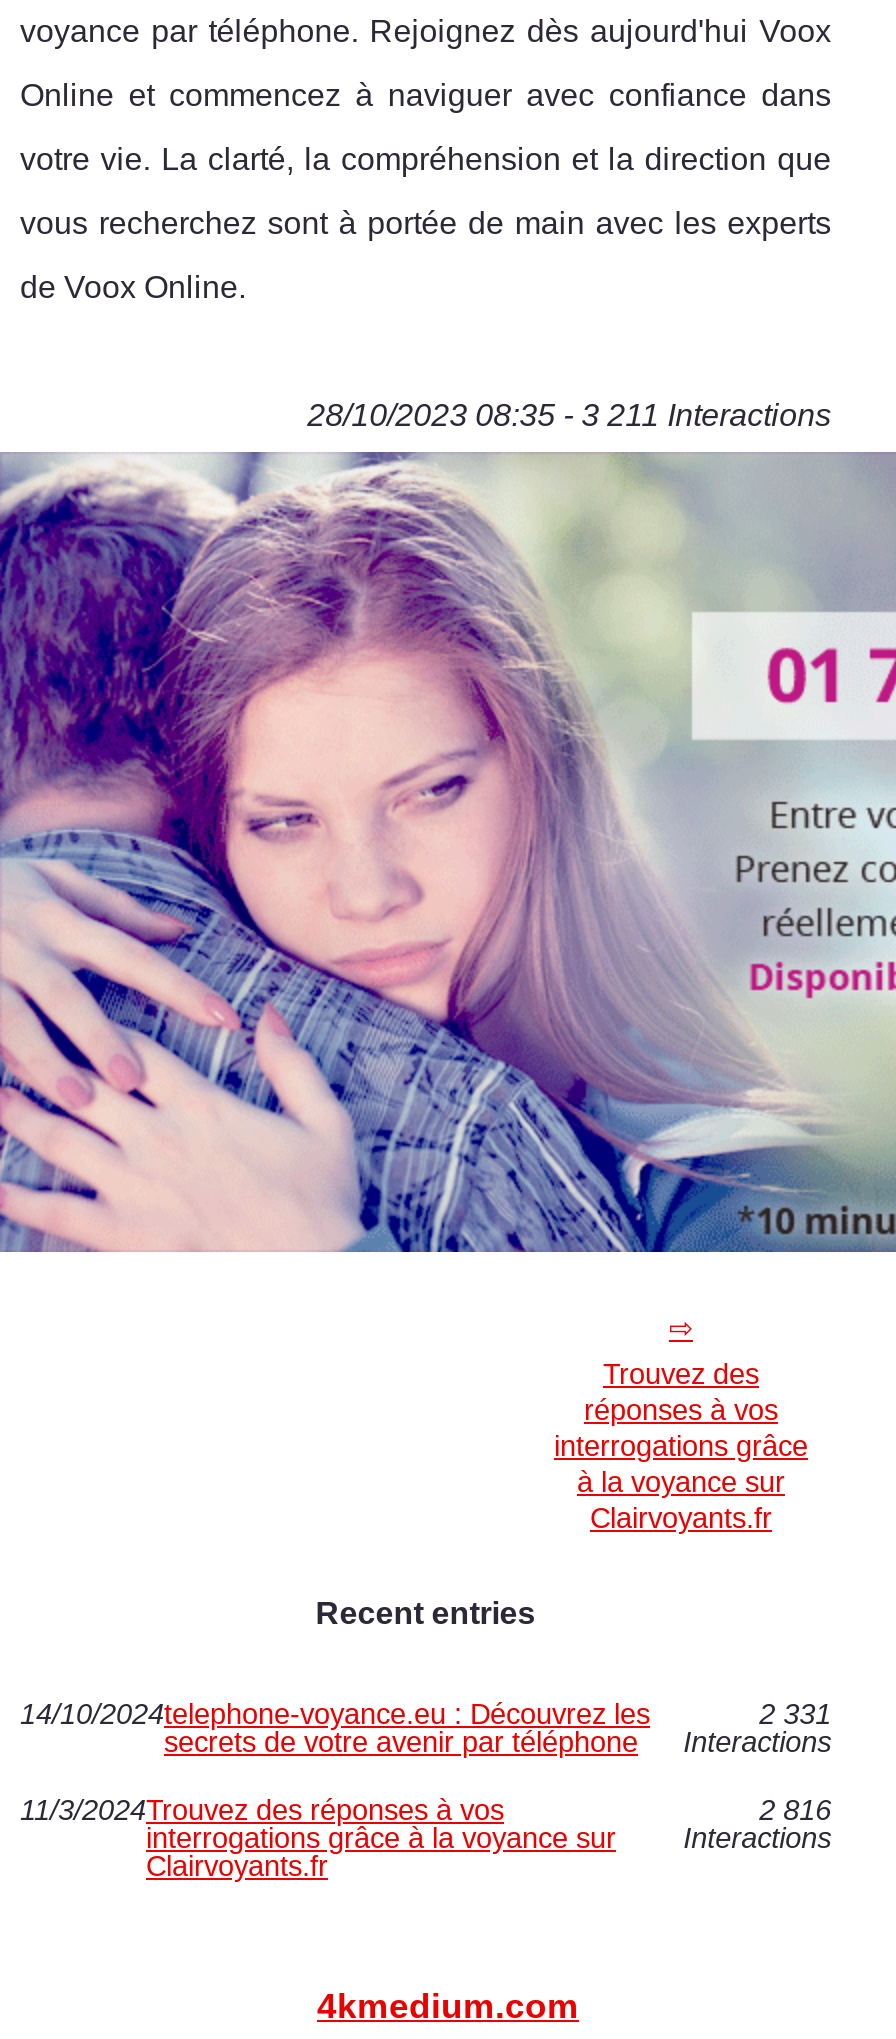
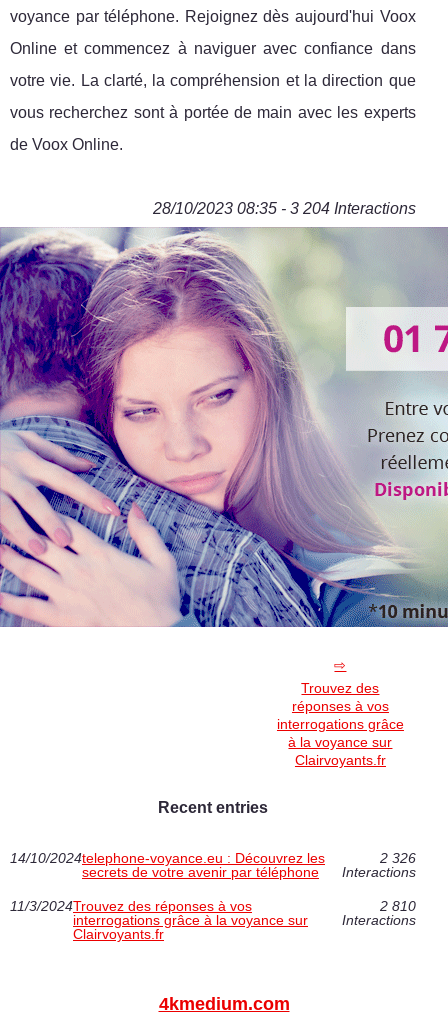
- 28/10/2023 08:35 - 3 211 Interactions
+ 28/10/2023 08:35 - 3 204 Interactions

- 2 331
+ 2 326

- 2 816
+ 2 810
